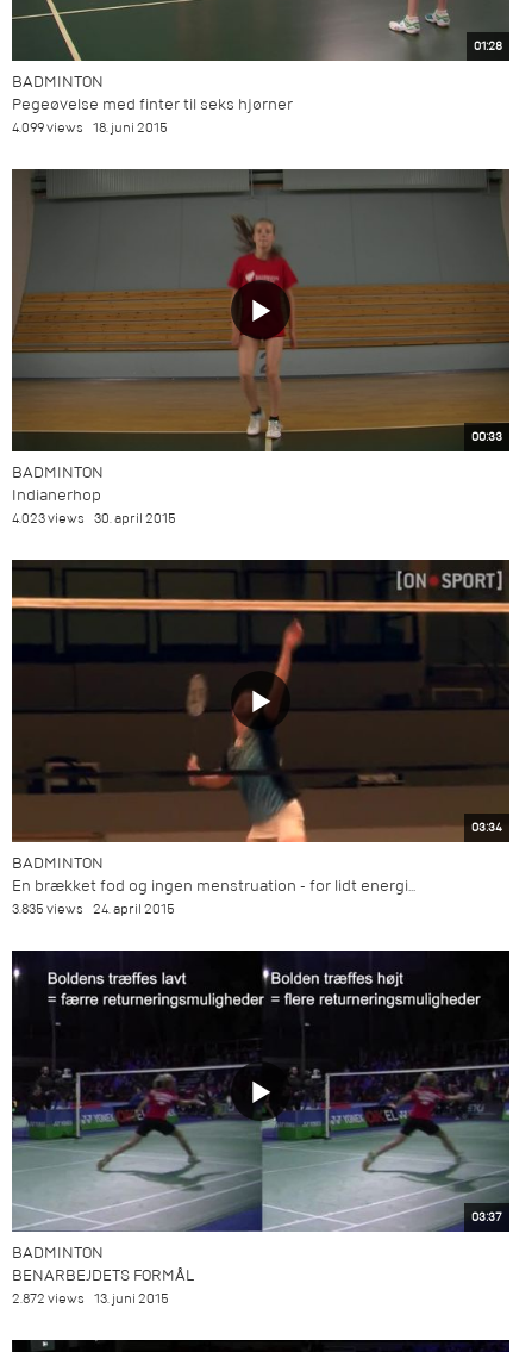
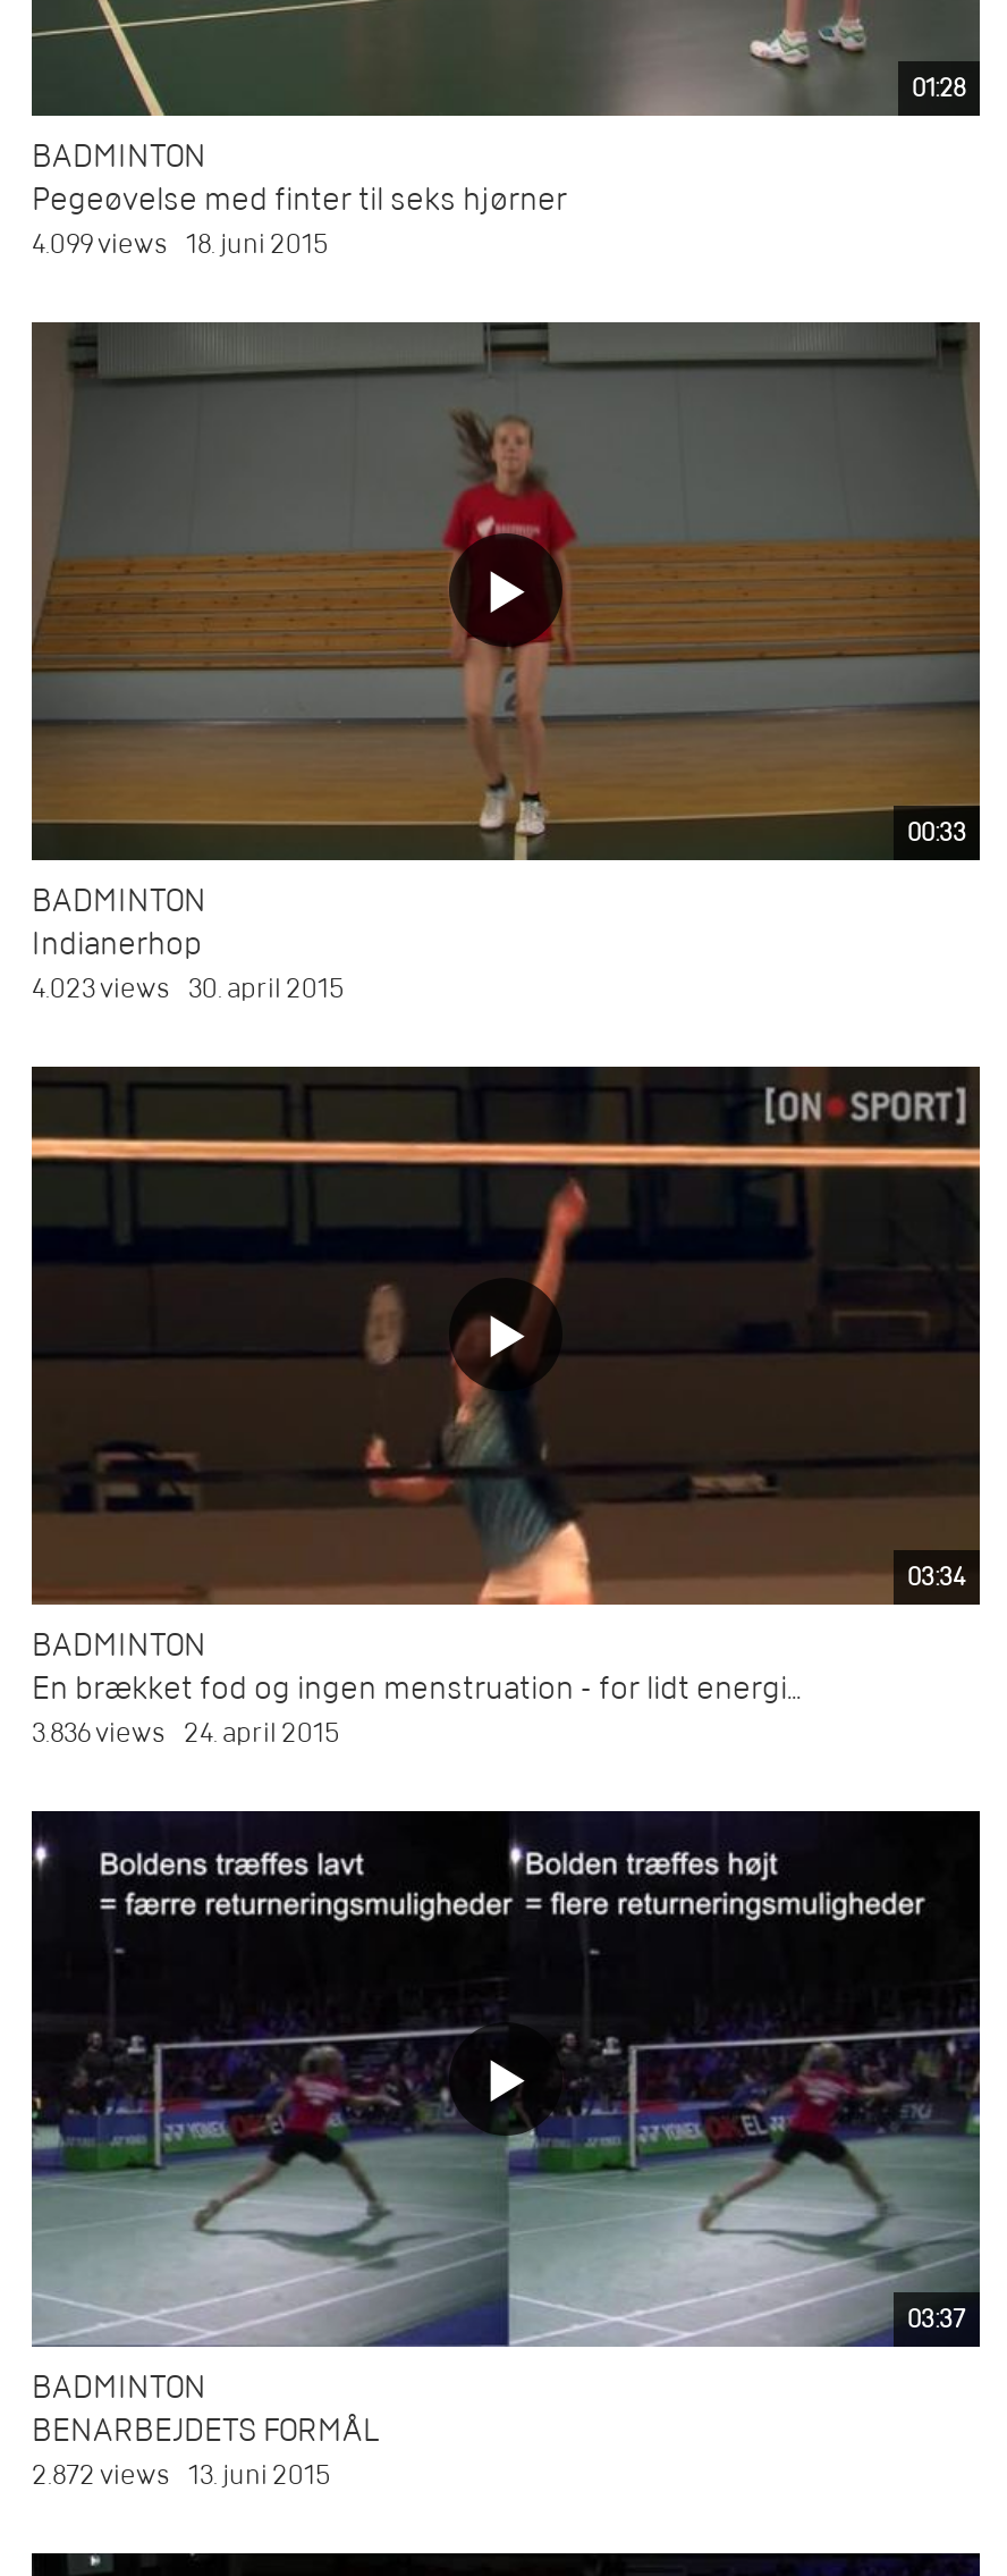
- 3.835 views 24. april 2015
+ 3.836 views 24. april 2015
